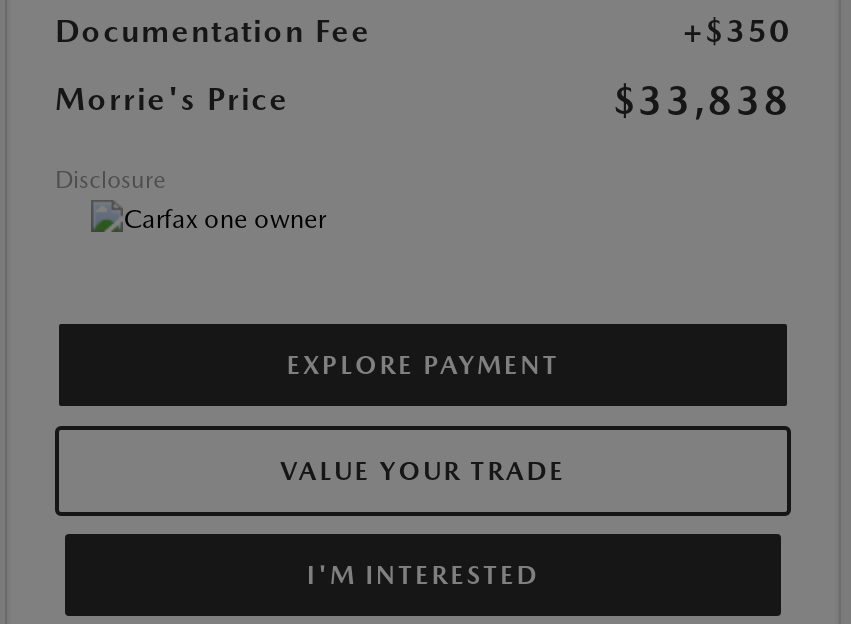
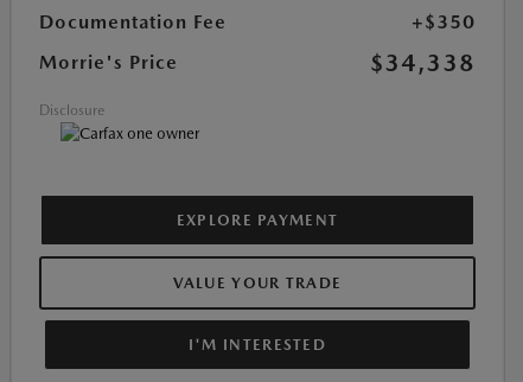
- $33,838
+ $34,338
